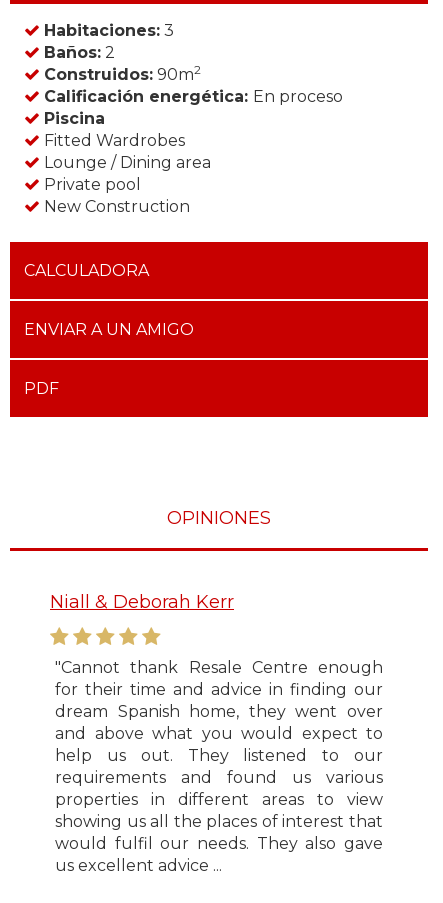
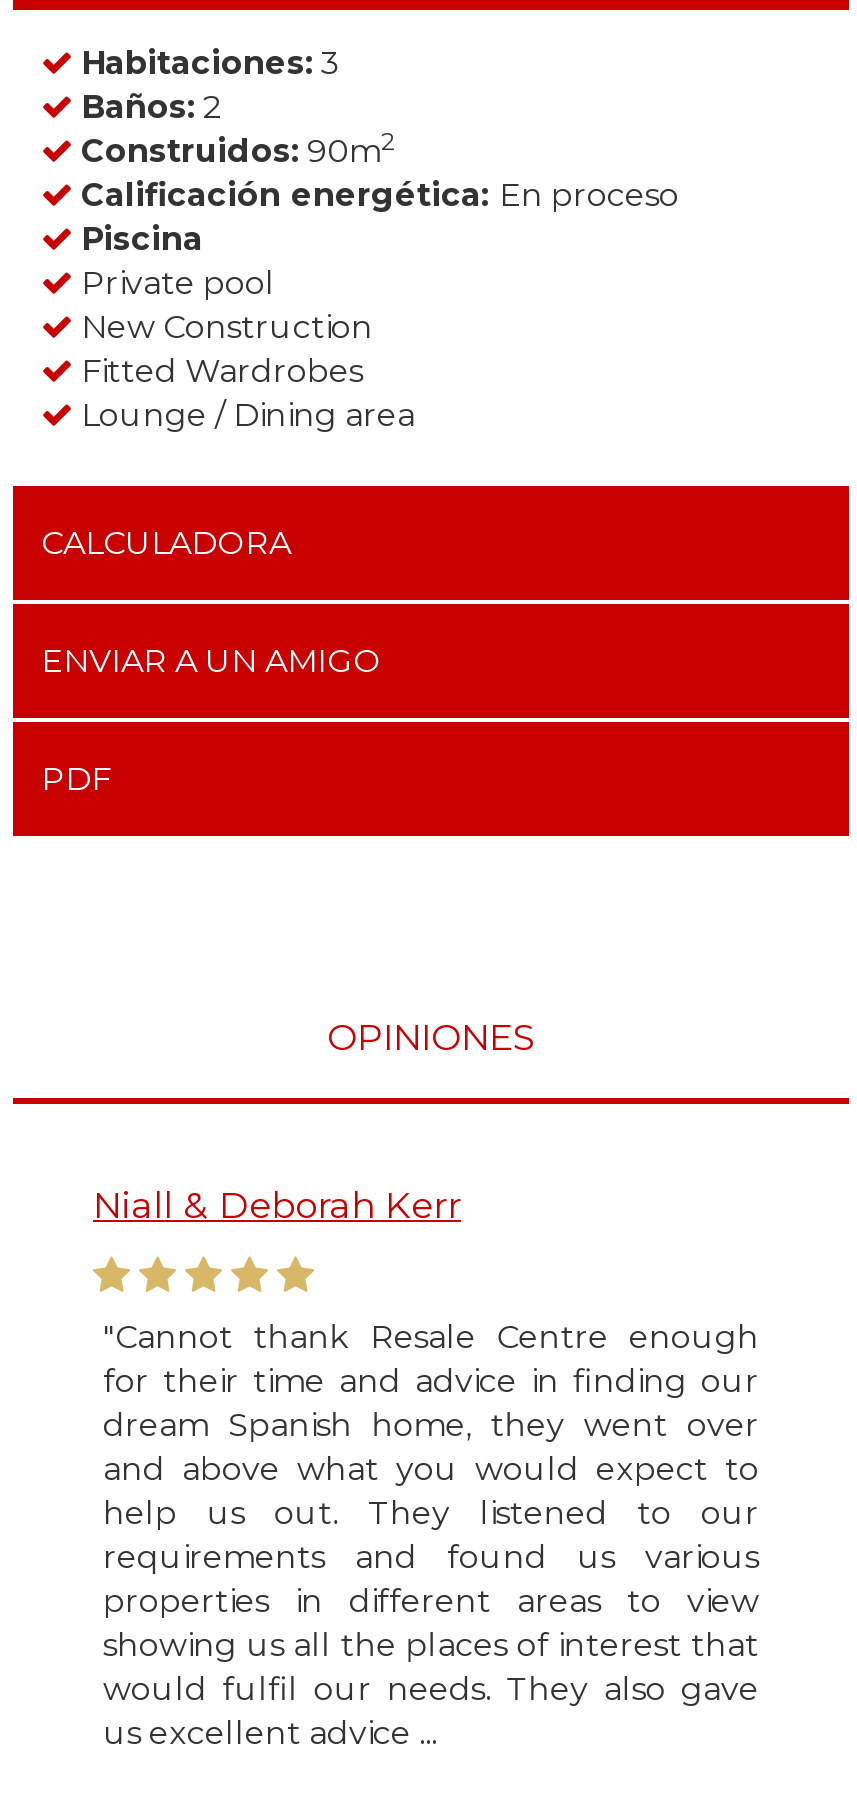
moved down: Fitted Wardrobes | Lounge / Dining area

moved up: Private pool | New Construction
